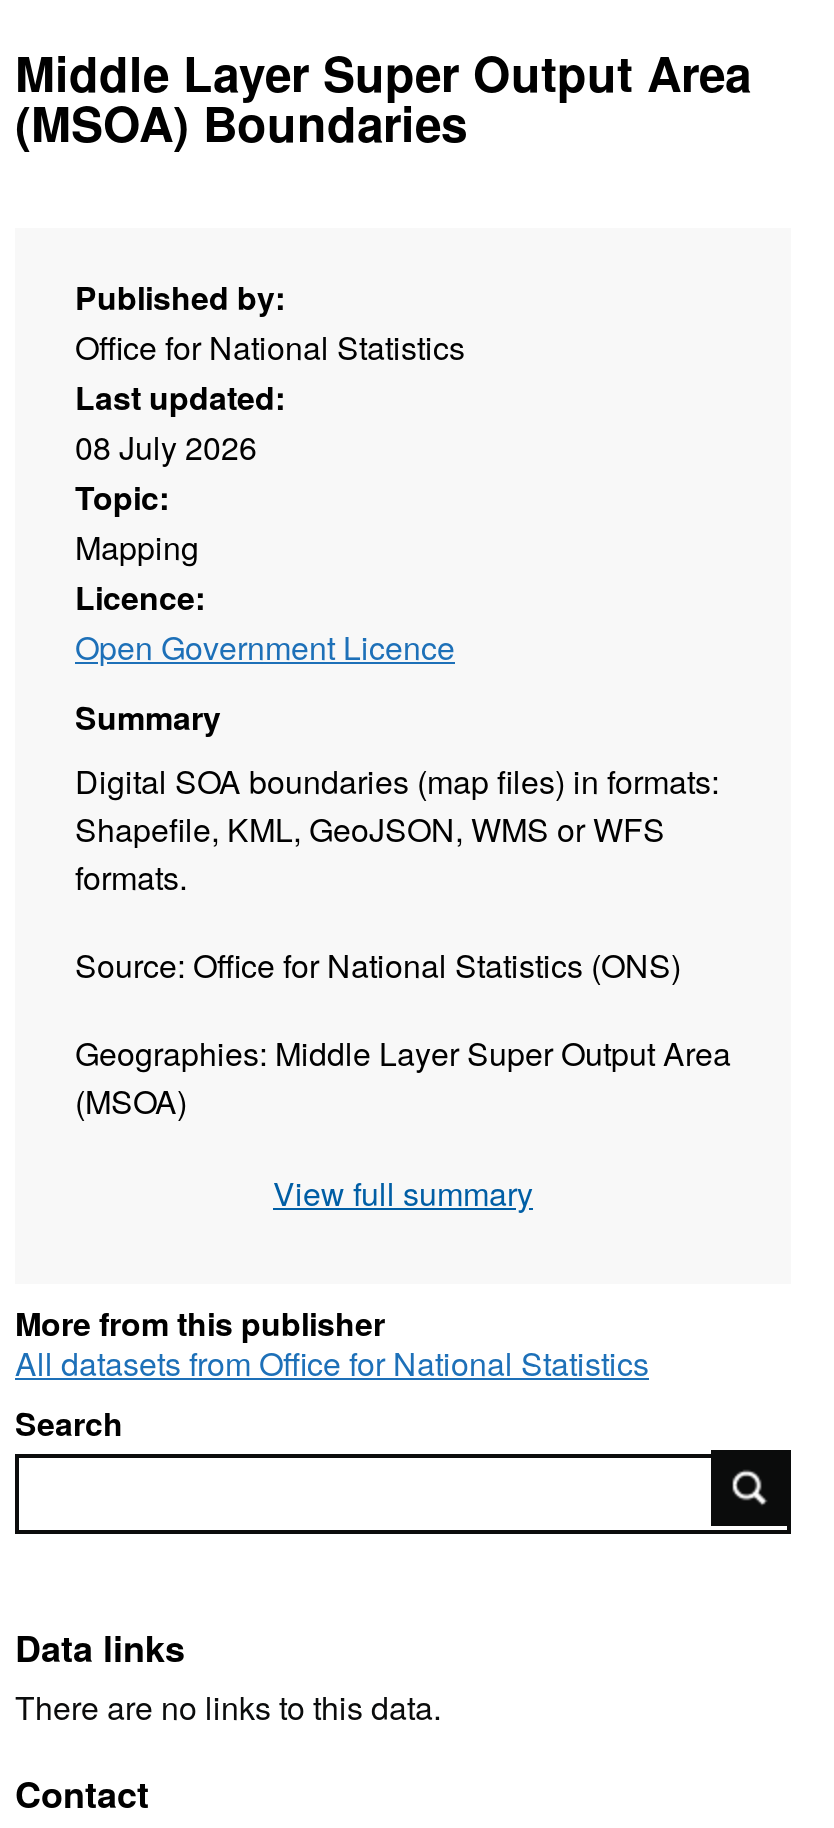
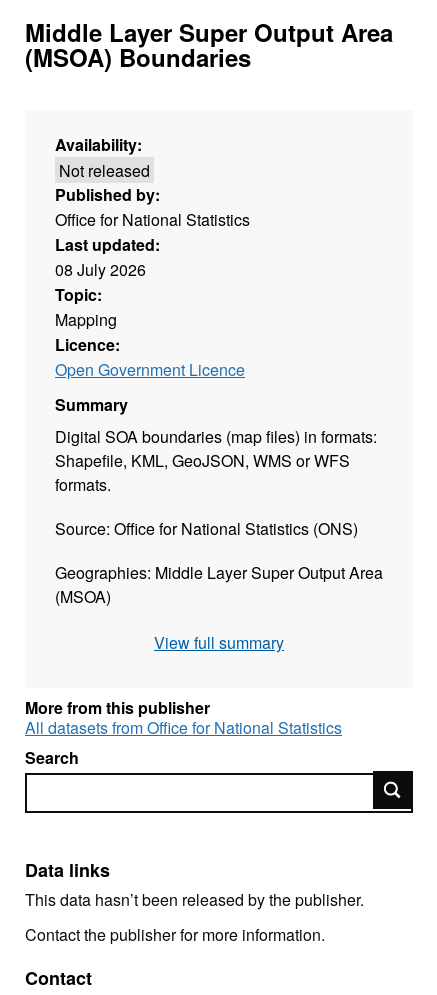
+ Availability:
+ Not released

- There are no links to this data.
+ This data hasn’t been released by the publisher.
+ Contact the publisher for more information.
